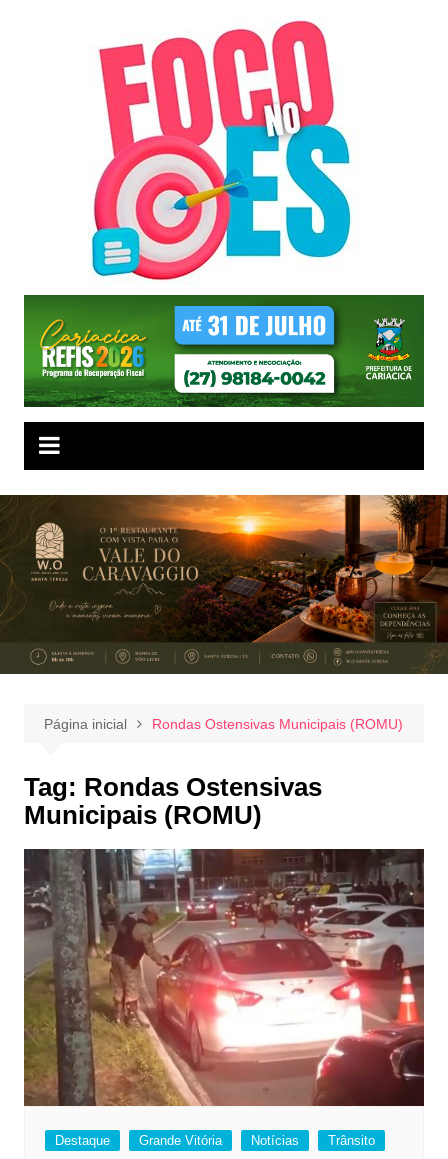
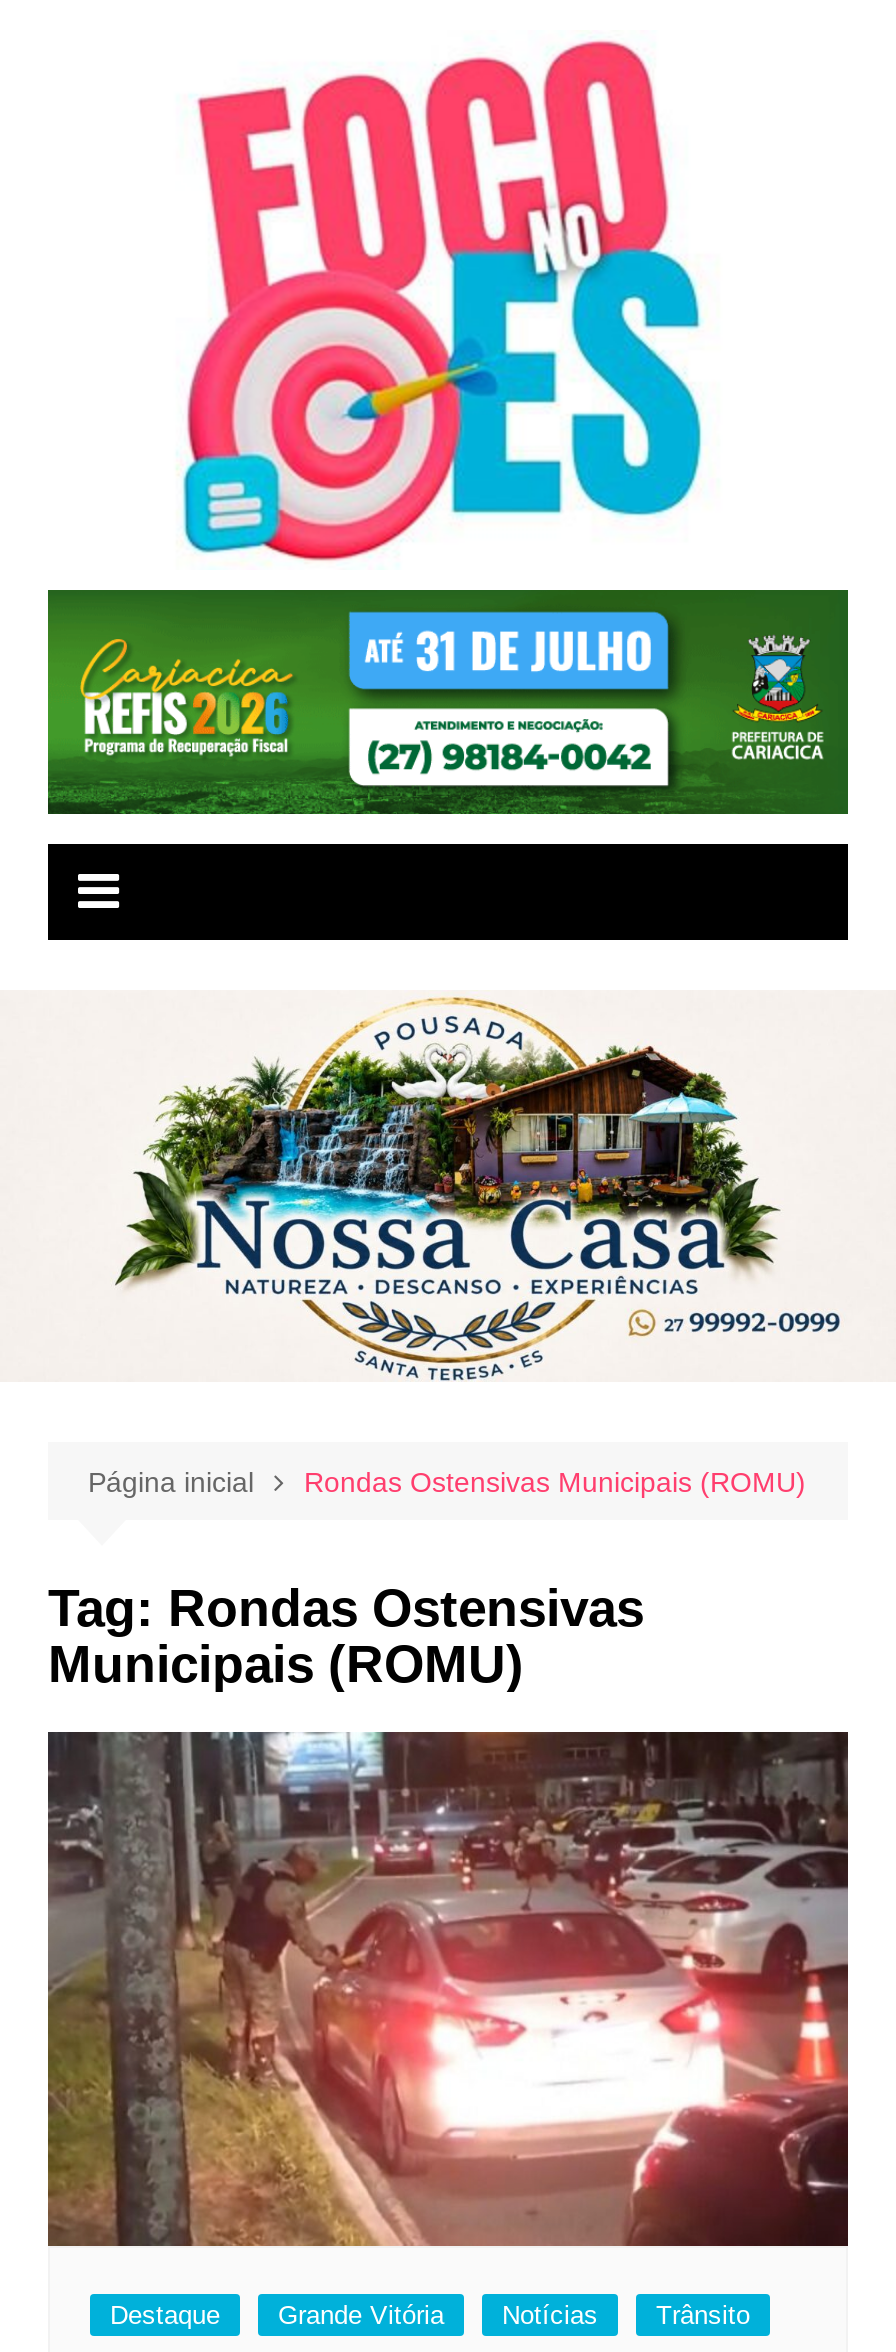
- [image]
+ [image]
